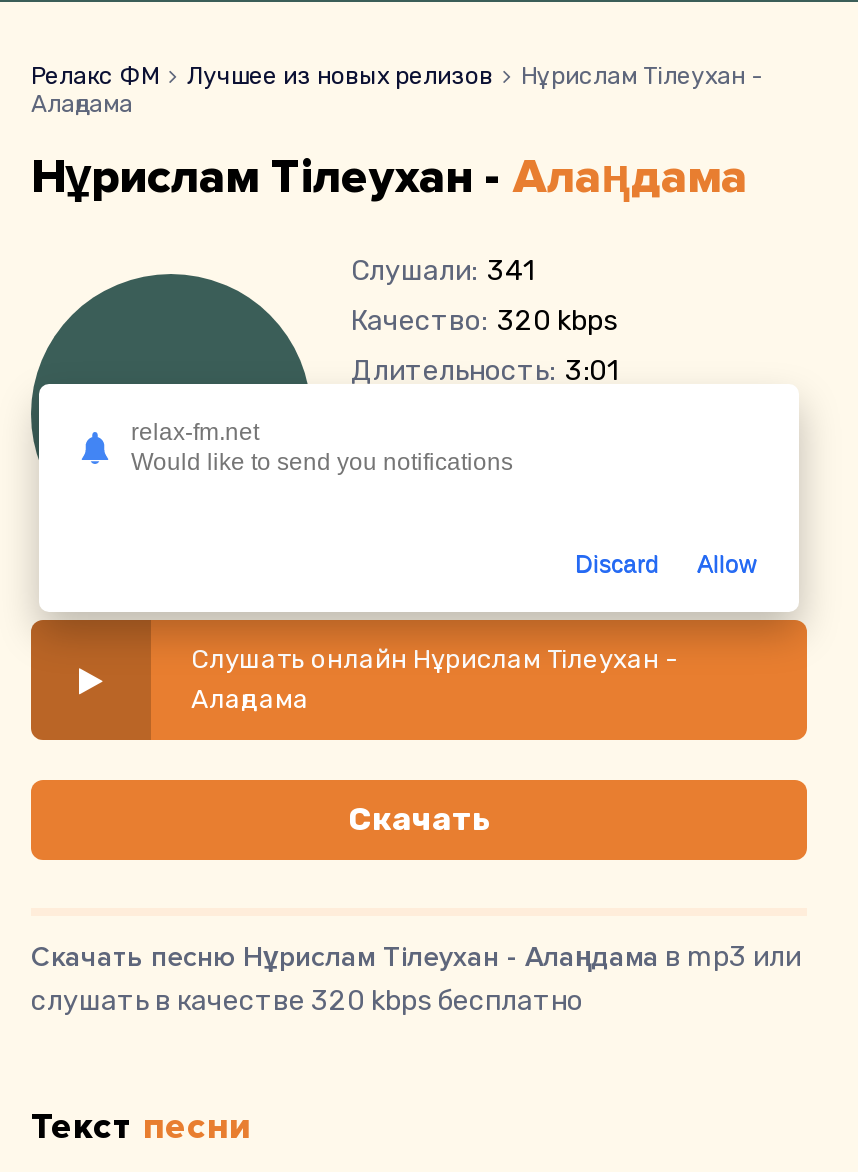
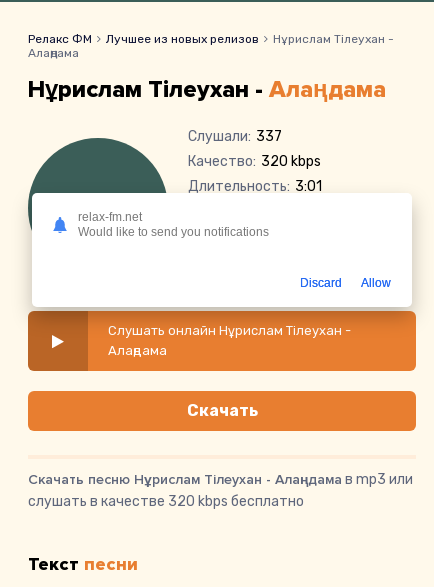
- Слушали: 341
+ Слушали: 337
